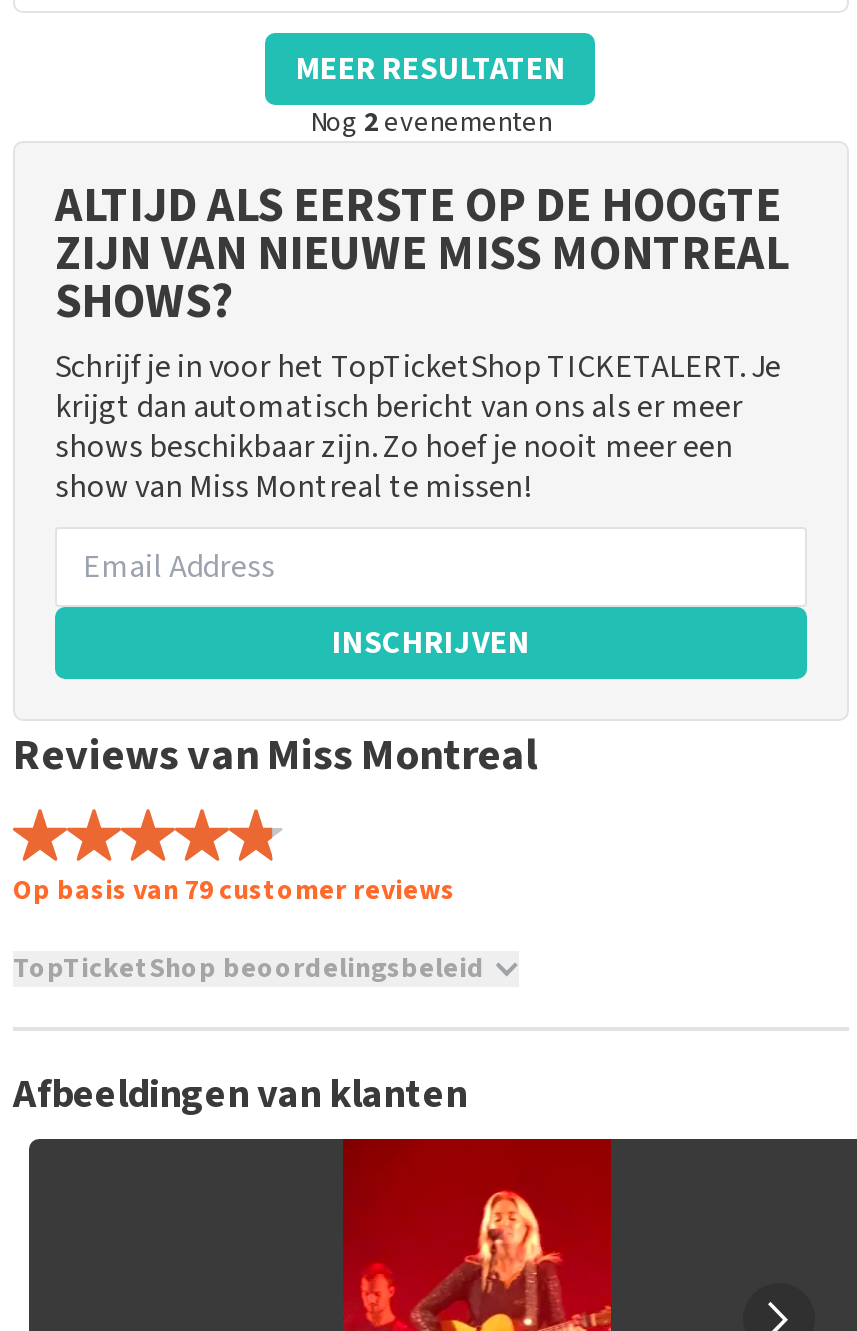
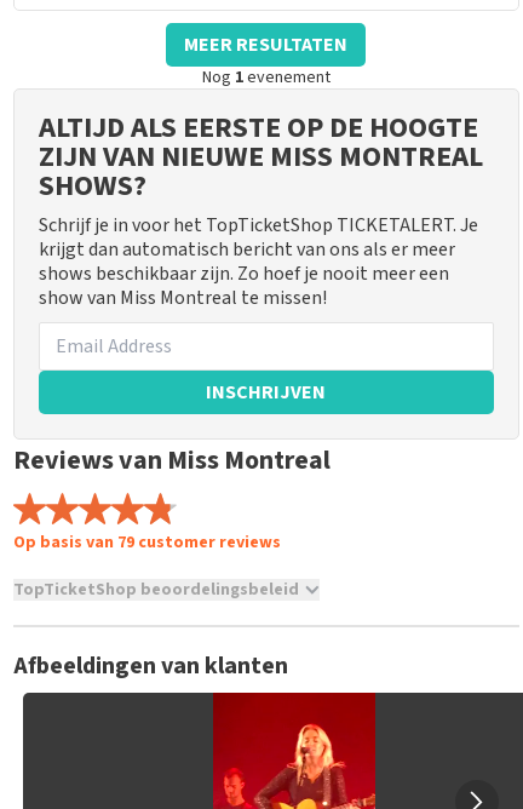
- Nog2evenementen
+ Nog1evenement
